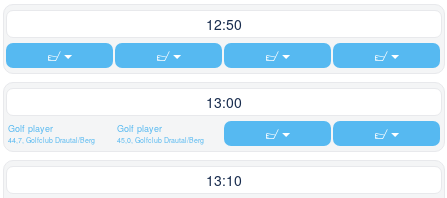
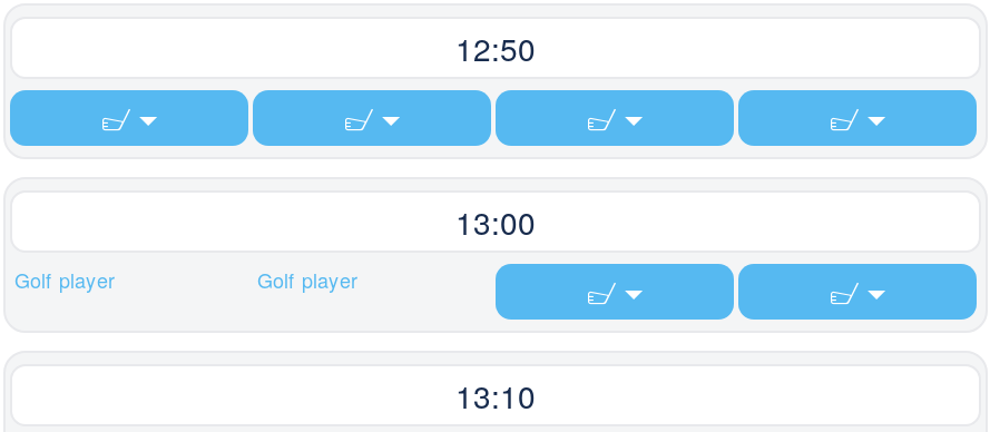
- 44,7, Golfclub Drautal/Berg

- 45,0, Golfclub Drautal/Berg
